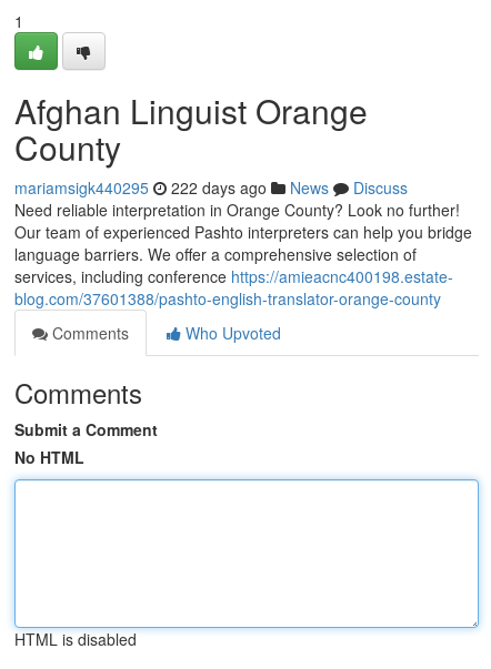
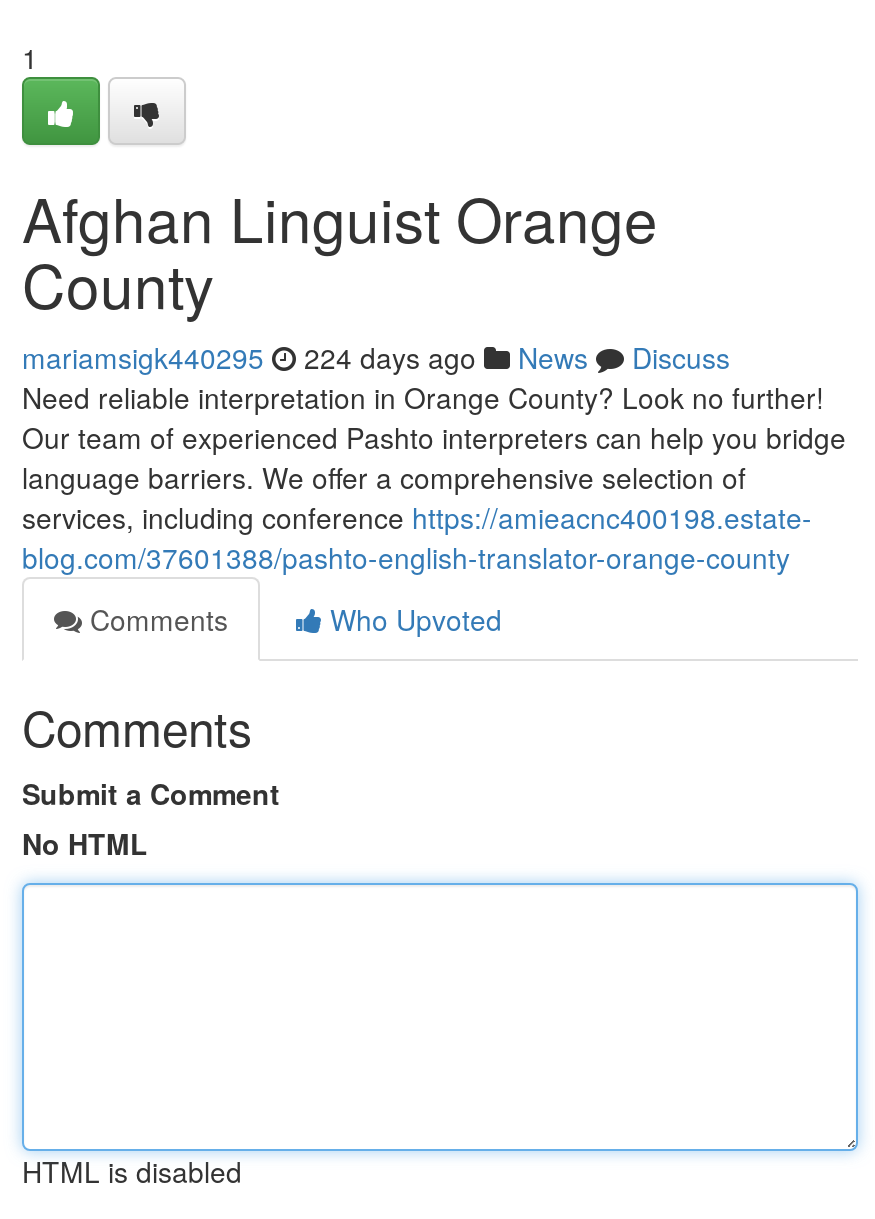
- mariamsigk440295 222 days ago News Discuss
+ mariamsigk440295 224 days ago News Discuss
